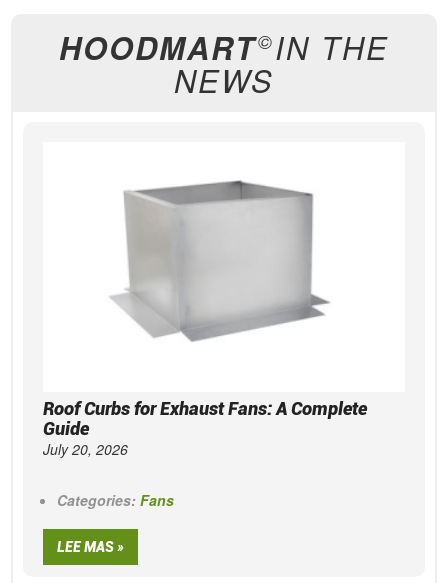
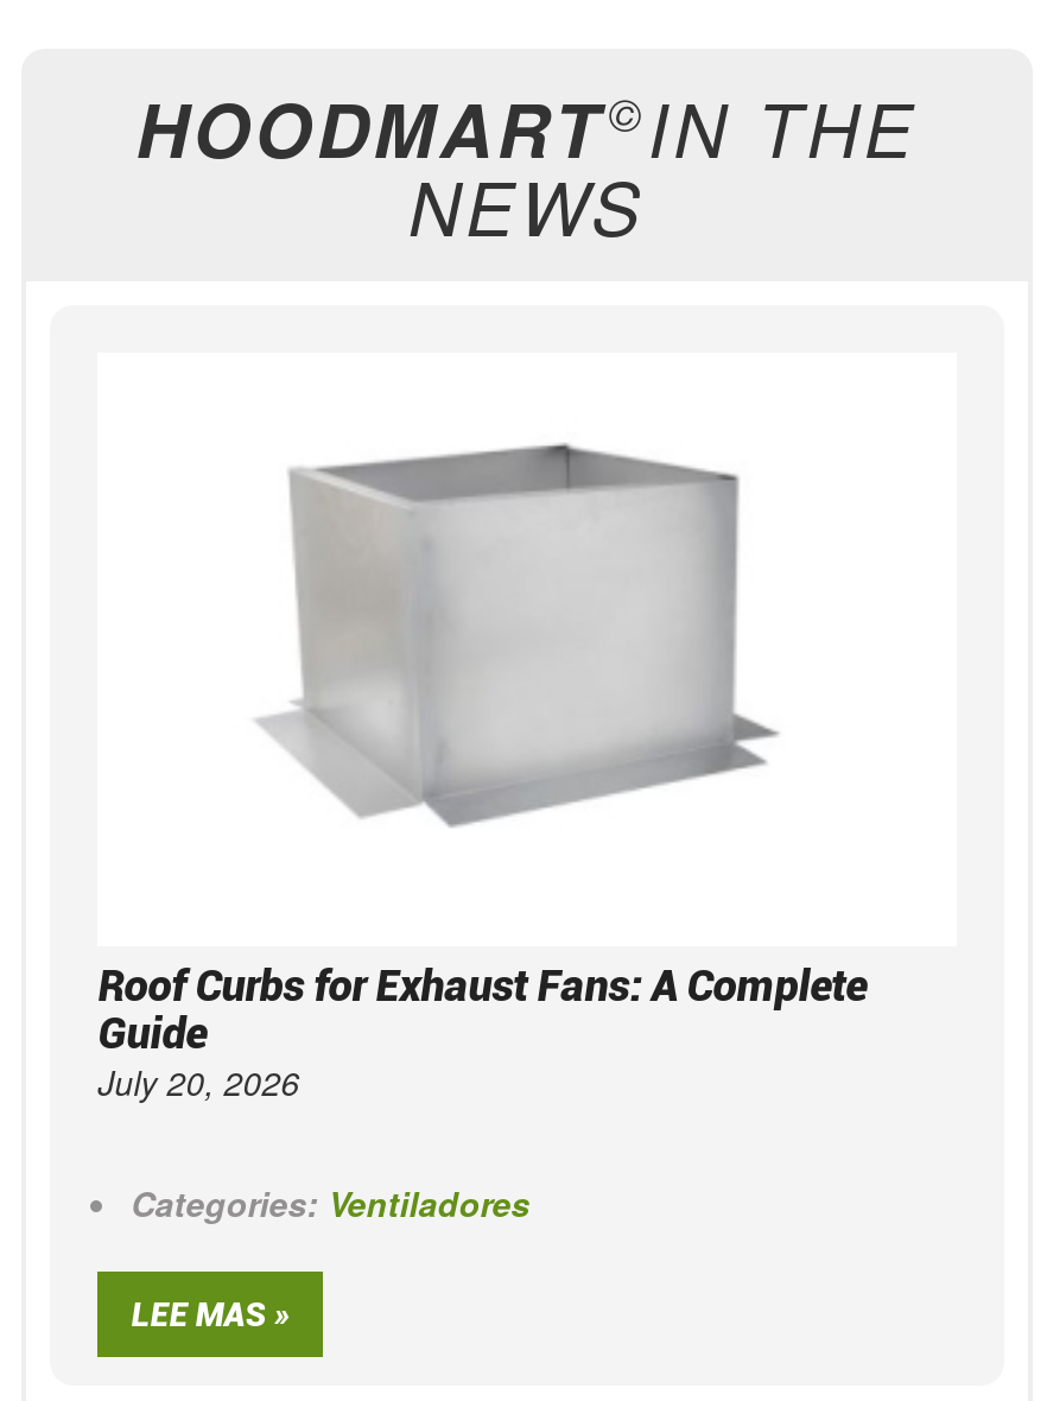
- Categories: Fans
+ Categories: Ventiladores
